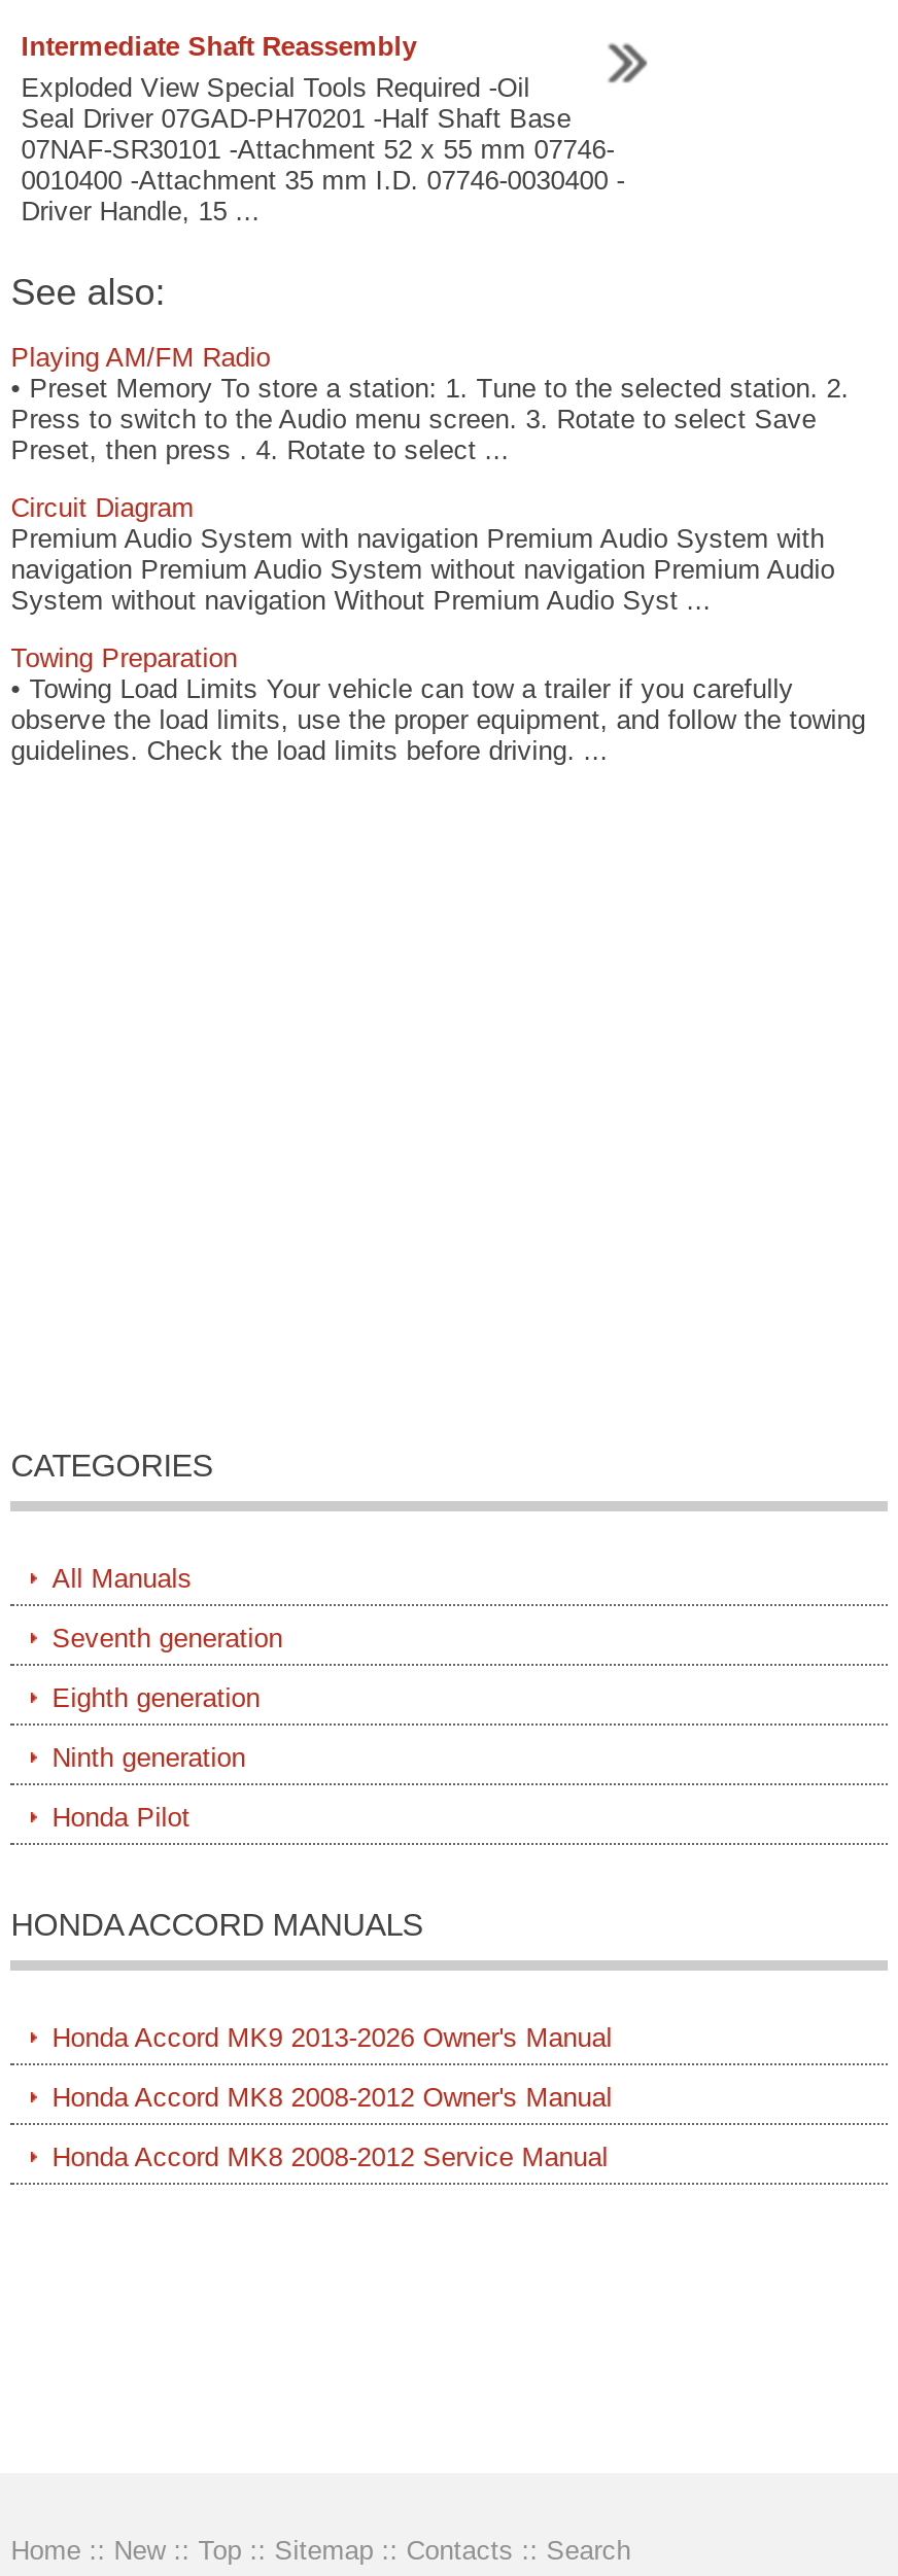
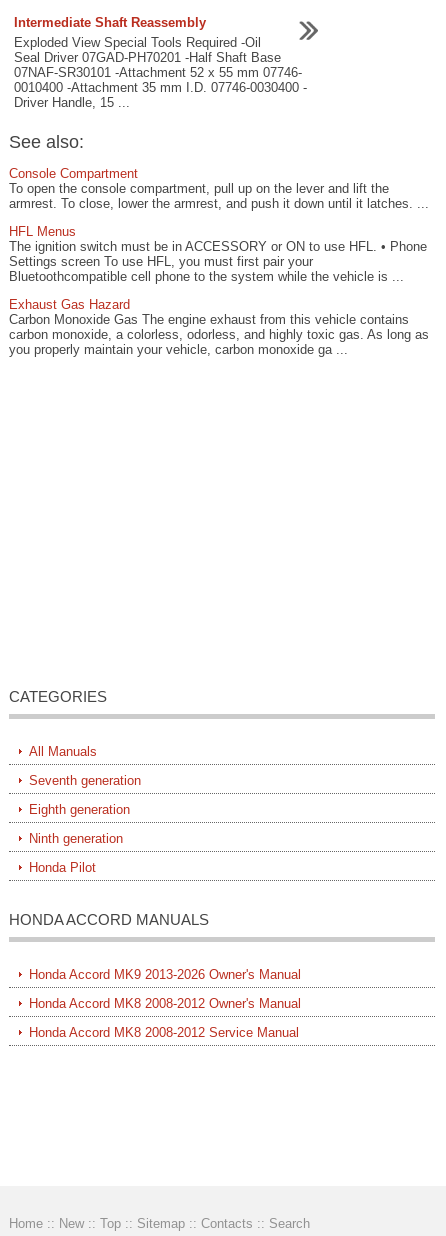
- Playing AM/FM Radio
- • Preset Memory To store a station: 1. Tune to the selected station. 2.
- Press to switch to the Audio menu screen. 3. Rotate to select Save
- Preset, then press . 4. Rotate to select ...
+ Console Compartment
+ To open the console compartment, pull up on the lever and lift the
+ armrest. To close, lower the armrest, and push it down until it latches. ...

- Circuit Diagram
- Premium Audio System with navigation Premium Audio System with
- navigation Premium Audio System without navigation Premium Audio
- System without navigation Without Premium Audio Syst ...
+ HFL Menus
+ The ignition switch must be in ACCESSORY or ON to use HFL. • Phone
+ Settings screen To use HFL, you must first pair your
+ Bluetoothcompatible cell phone to the system while the vehicle is ...

- Towing Preparation
- • Towing Load Limits Your vehicle can tow a trailer if you carefully
- observe the load limits, use the proper equipment, and follow the towing
- guidelines. Check the load limits before driving. ...
+ Exhaust Gas Hazard
+ Carbon Monoxide Gas The engine exhaust from this vehicle contains
+ carbon monoxide, a colorless, odorless, and highly toxic gas. As long as
+ you properly maintain your vehicle, carbon monoxide ga ...
